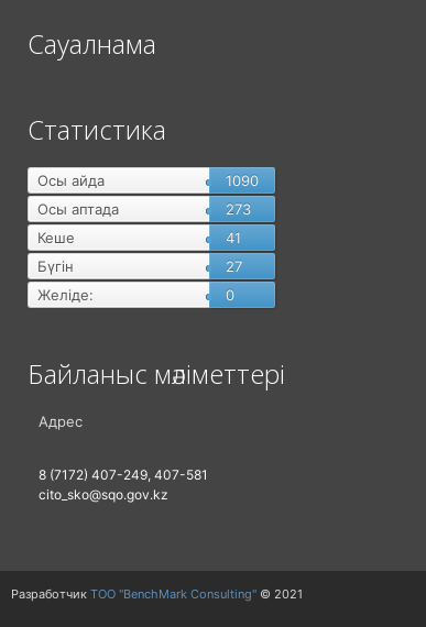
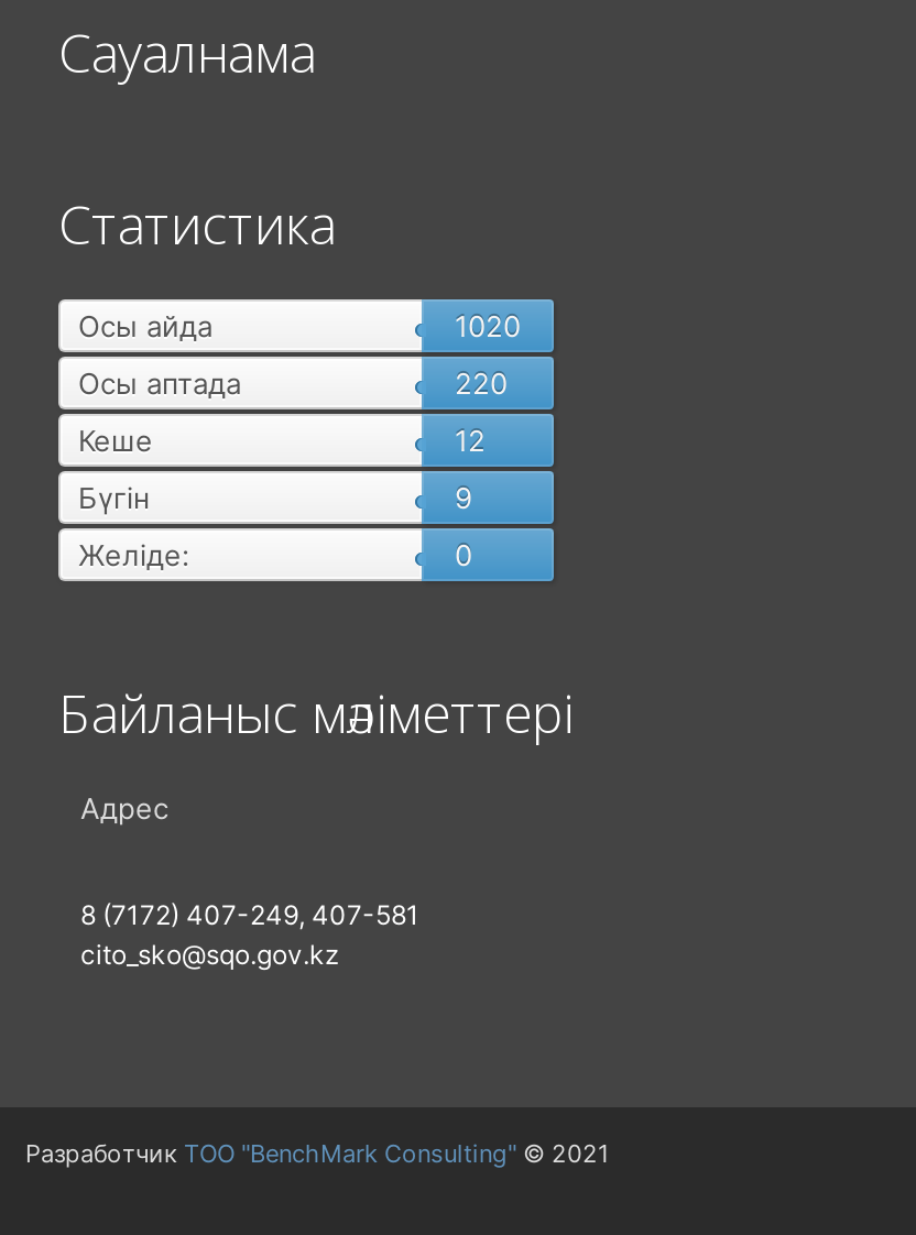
- 1090
+ 1020

- 273
+ 220

- 41
+ 12

- 27
+ 9
